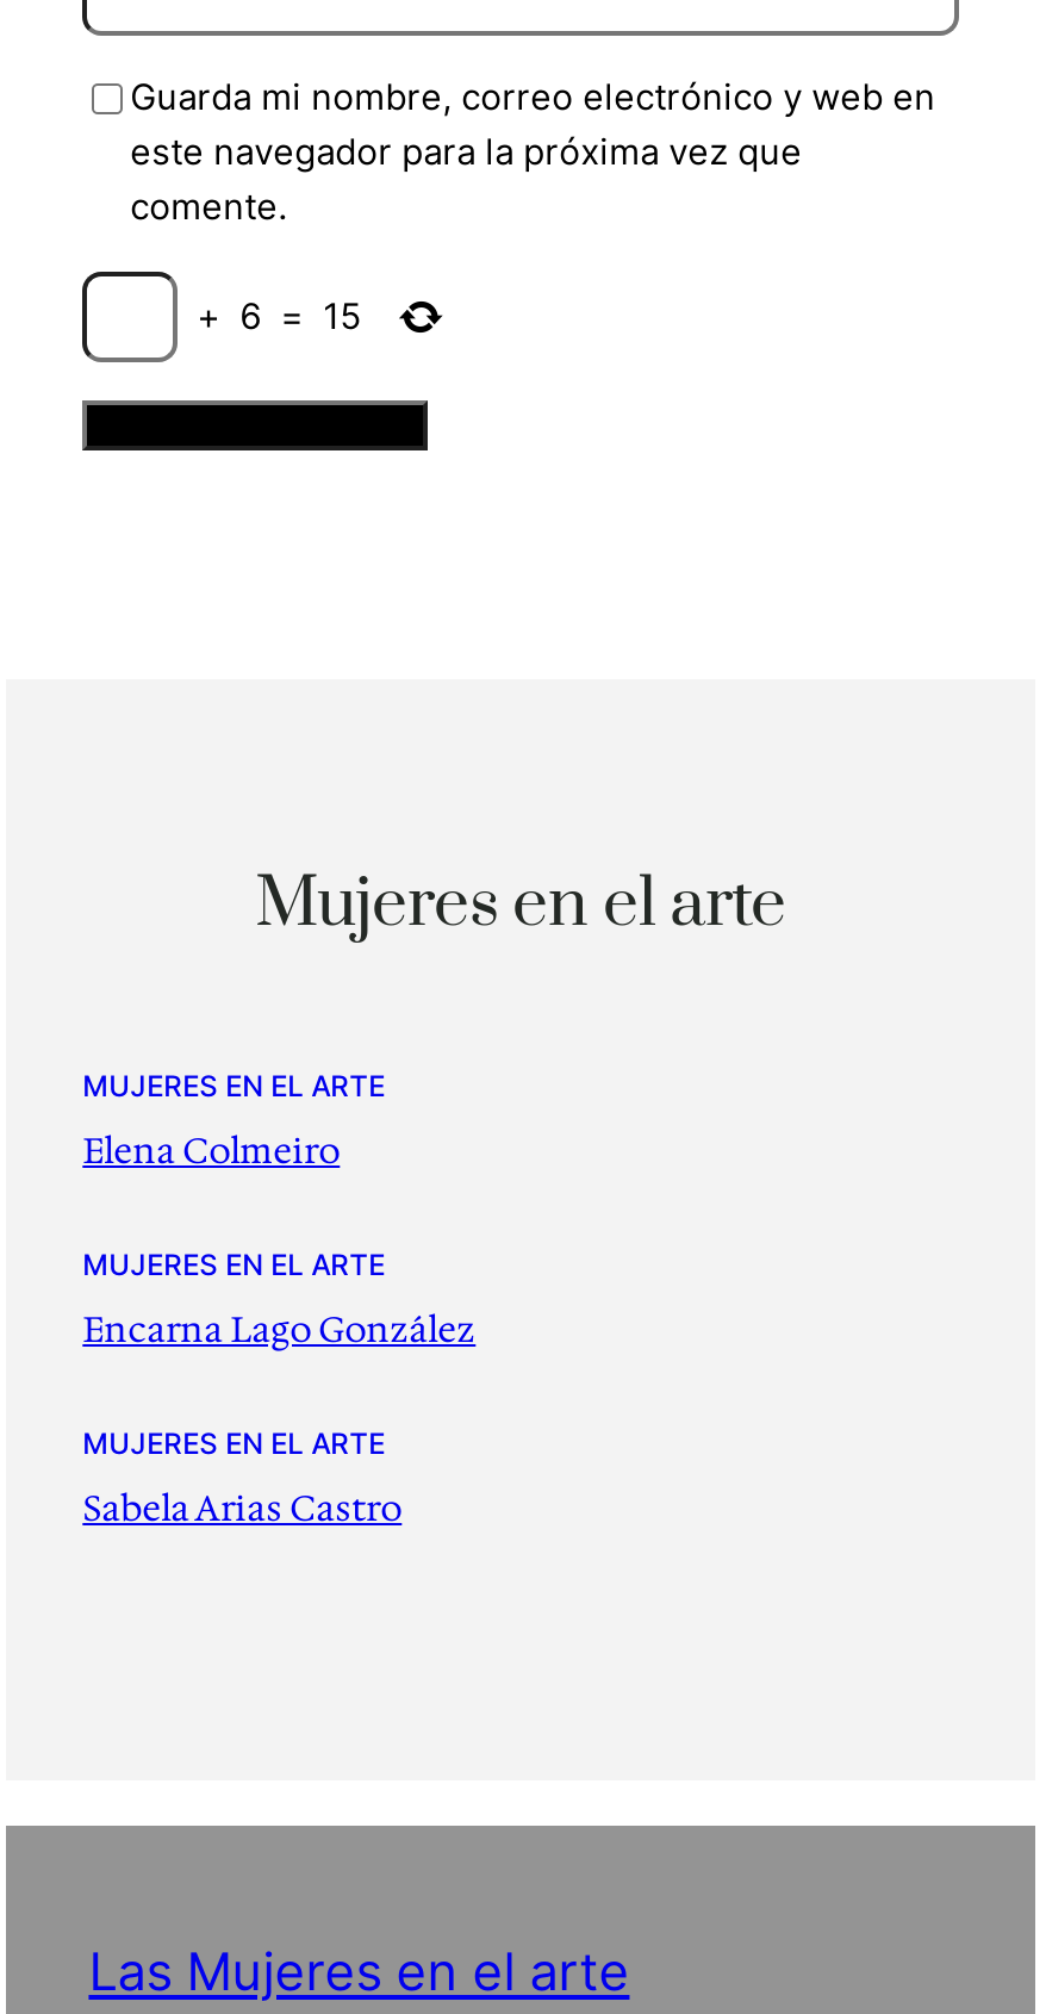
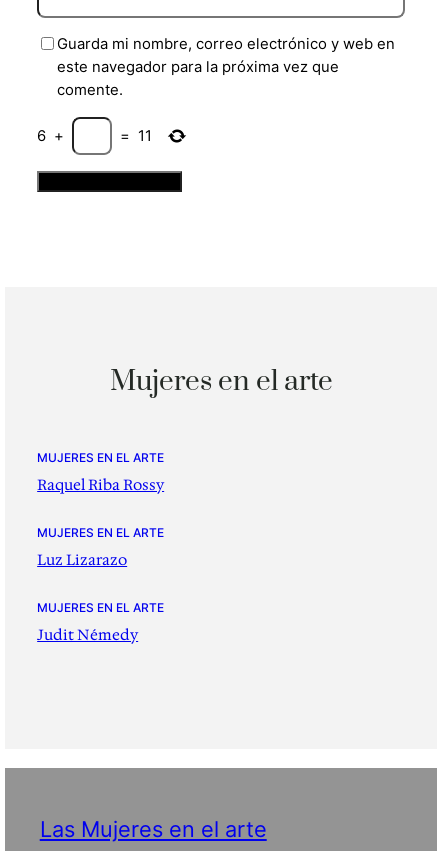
- + 6 = 15
+ 6 +
+ = 11

- Elena Colmeiro
+ Raquel Riba Rossy

- Encarna Lago González
+ Luz Lizarazo

- Sabela Arias Castro
+ Judit Némedy
